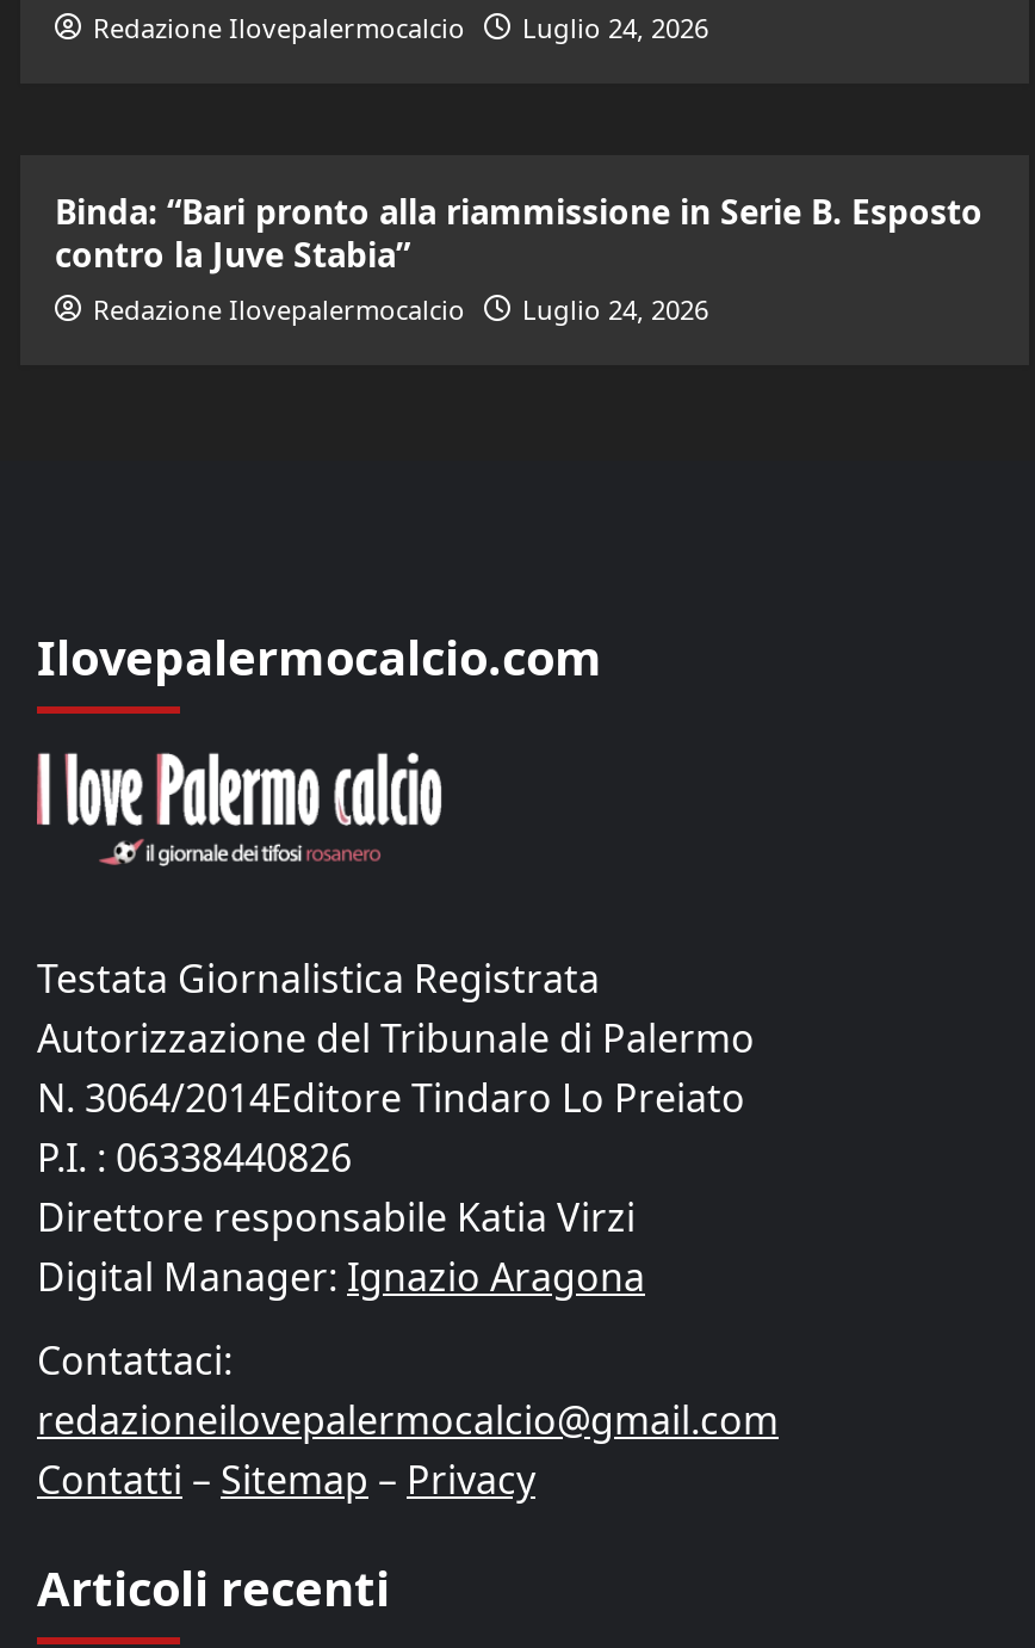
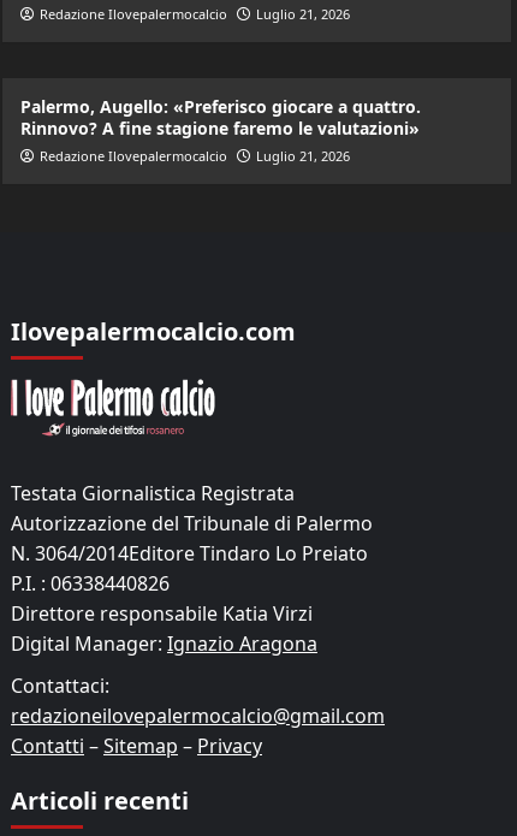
- Redazione Ilovepalermocalcio Luglio 24, 2026
+ Redazione Ilovepalermocalcio Luglio 21, 2026

- Binda: “Bari pronto alla riammissione in Serie B. Esposto
- contro la Juve Stabia”
+ Palermo, Augello: «Preferisco giocare a quattro.
+ Rinnovo? A fine stagione faremo le valutazioni»

- Redazione Ilovepalermocalcio Luglio 24, 2026
+ Redazione Ilovepalermocalcio Luglio 21, 2026
